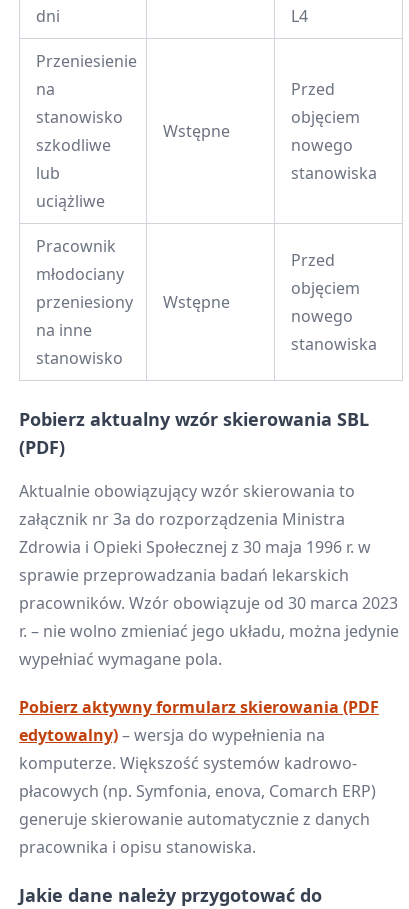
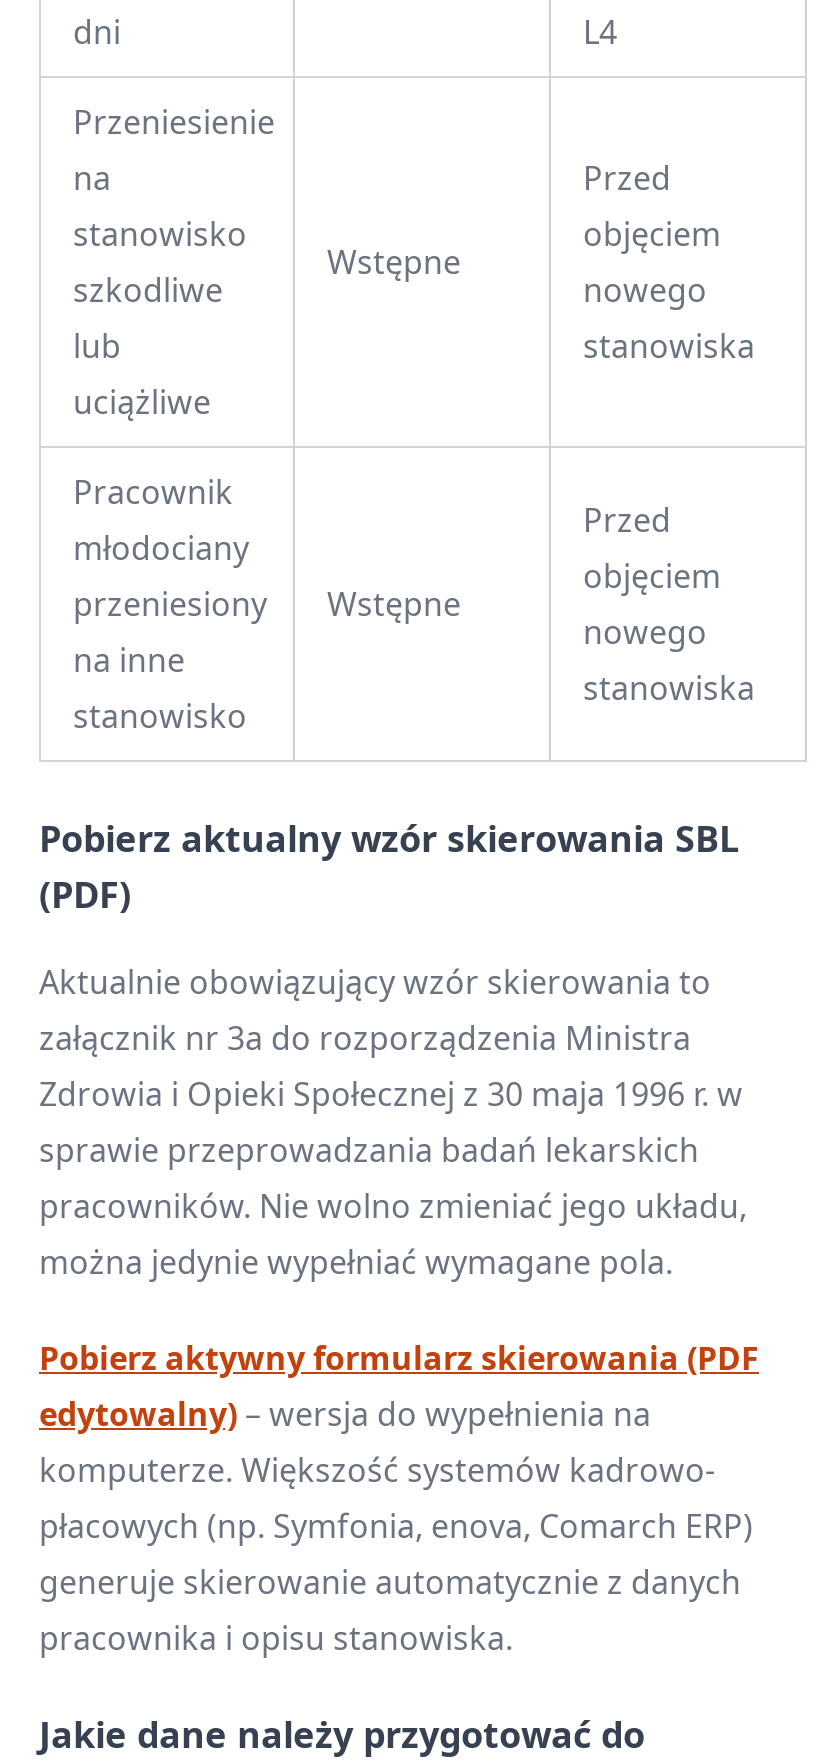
- pracowników. Wzór obowiązuje od 30 marca 2023
- r. – nie wolno zmieniać jego układu, można jedynie
- wypełniać wymagane pola.
+ pracowników. Nie wolno zmieniać jego układu,
+ można jedynie wypełniać wymagane pola.
